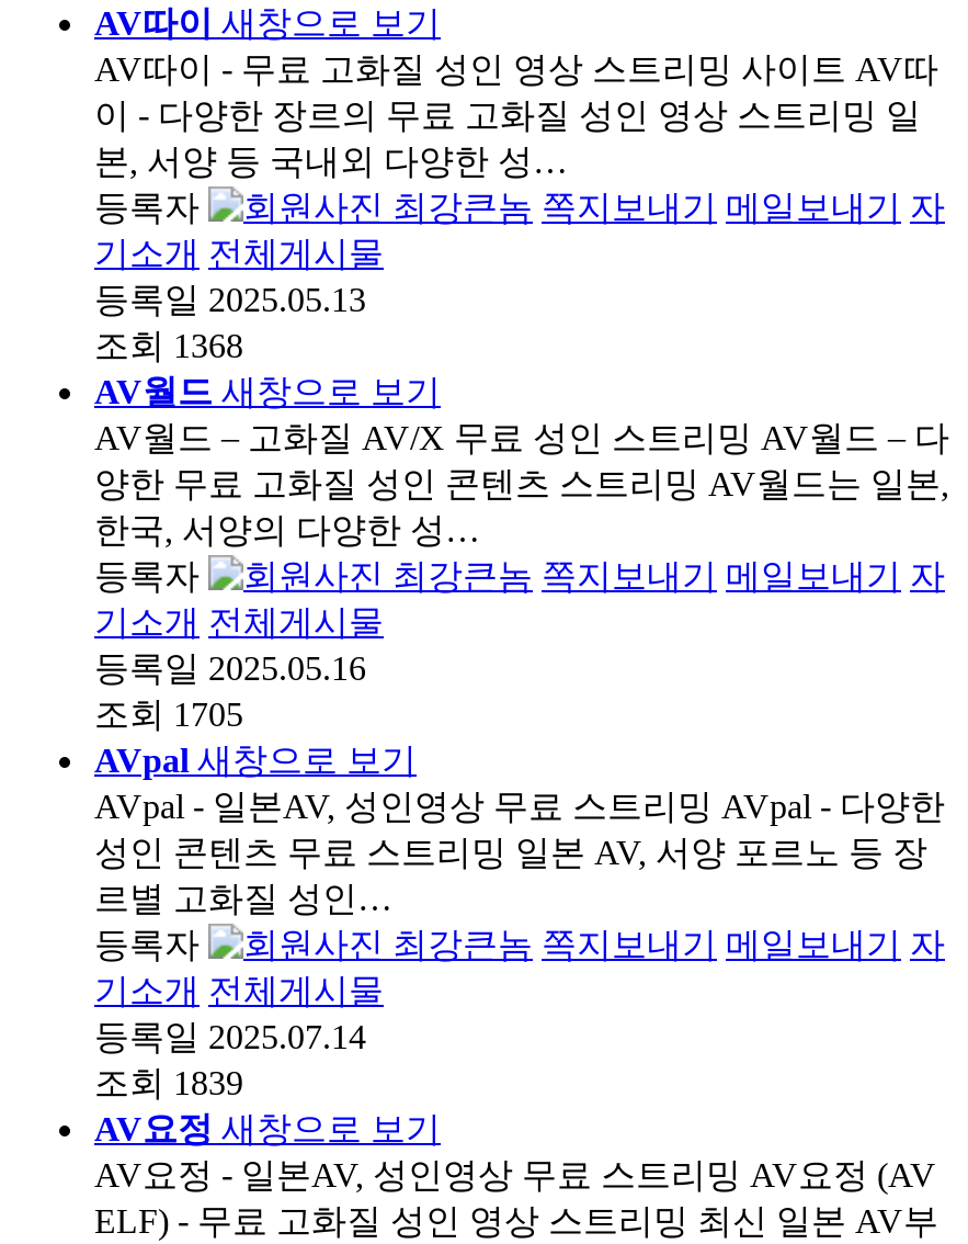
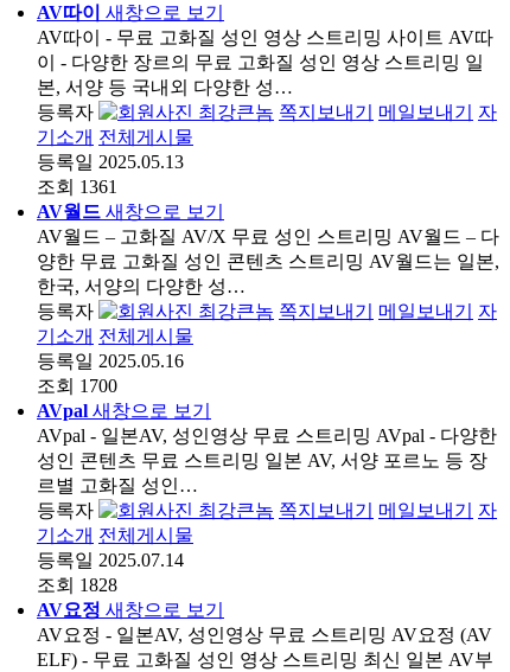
- 조회 1368
+ 조회 1361

- 조회 1705
+ 조회 1700

- 조회 1839
+ 조회 1828
